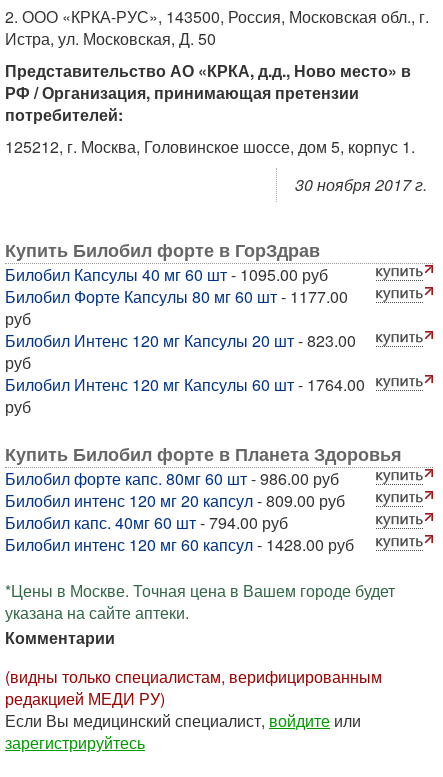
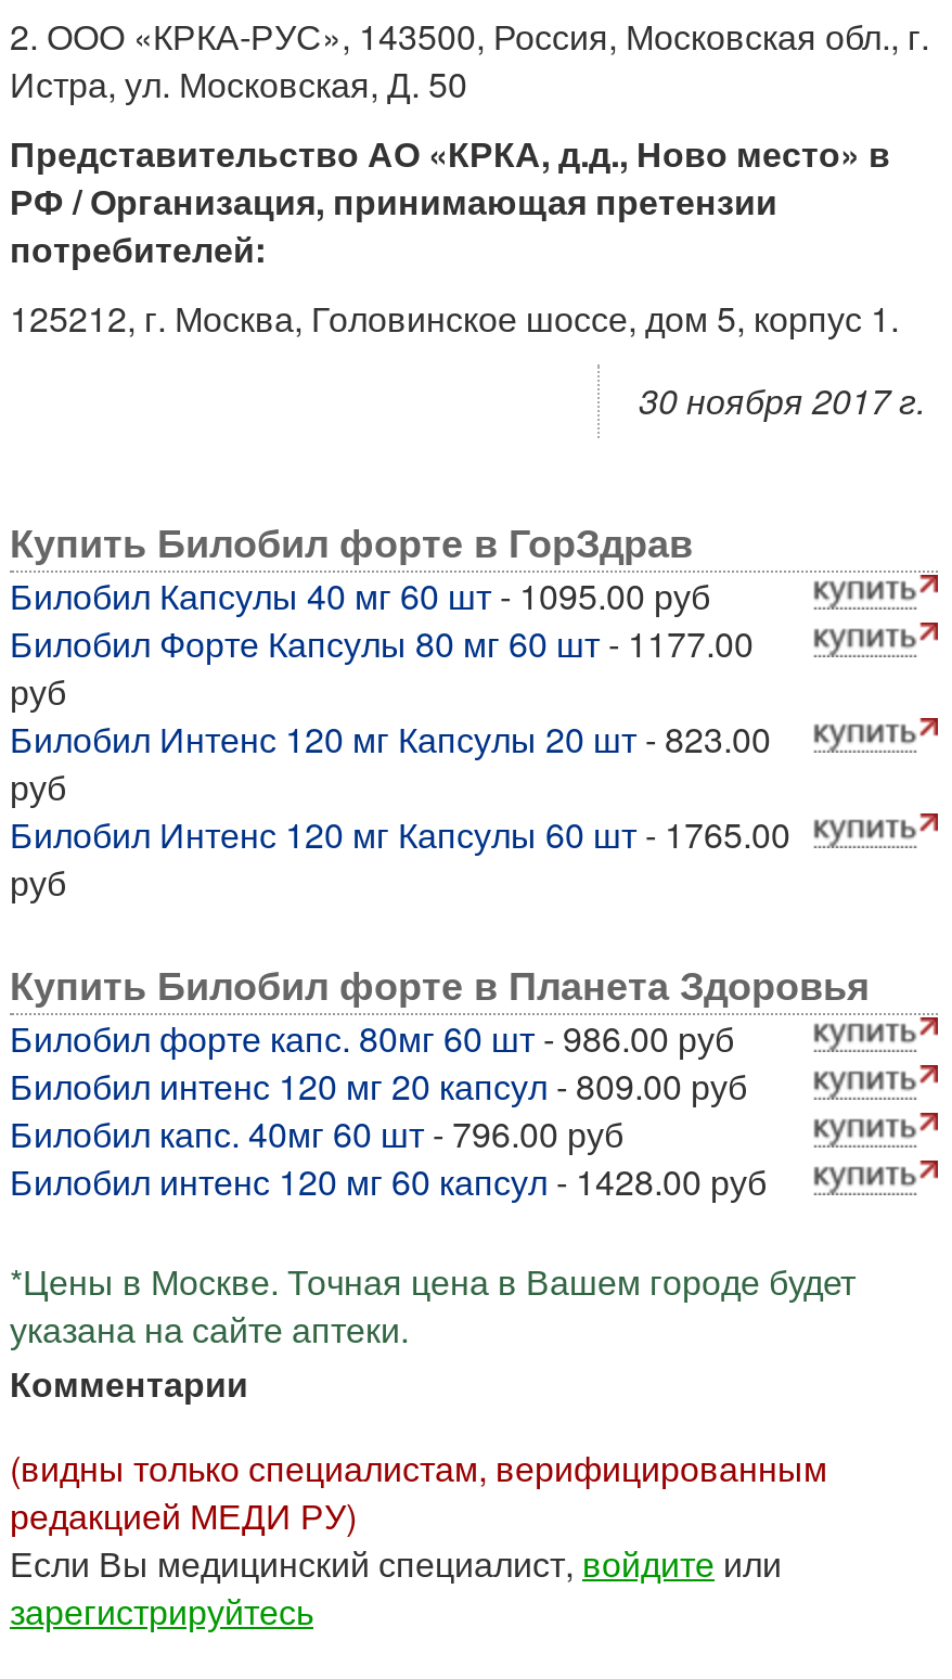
- Билобил Интенс 120 мг Капсулы 60 шт - 1764.00
+ Билобил Интенс 120 мг Капсулы 60 шт - 1765.00

- Билобил капс. 40мг 60 шт - 794.00 руб
+ Билобил капс. 40мг 60 шт - 796.00 руб
